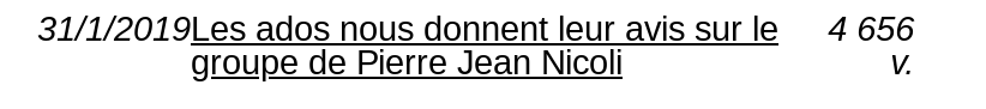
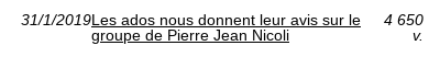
- 31/1/2019Les ados nous donnent leur avis sur le 4 656
+ 31/1/2019Les ados nous donnent leur avis sur le 4 650
